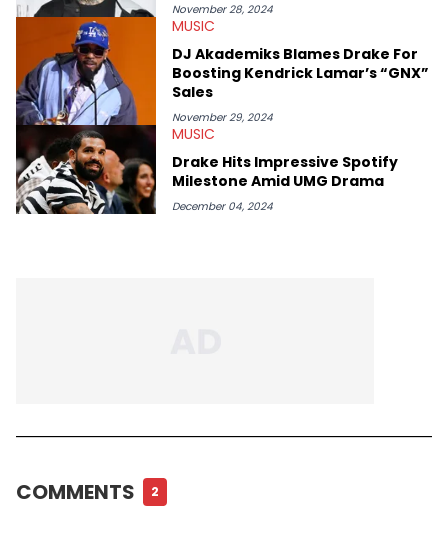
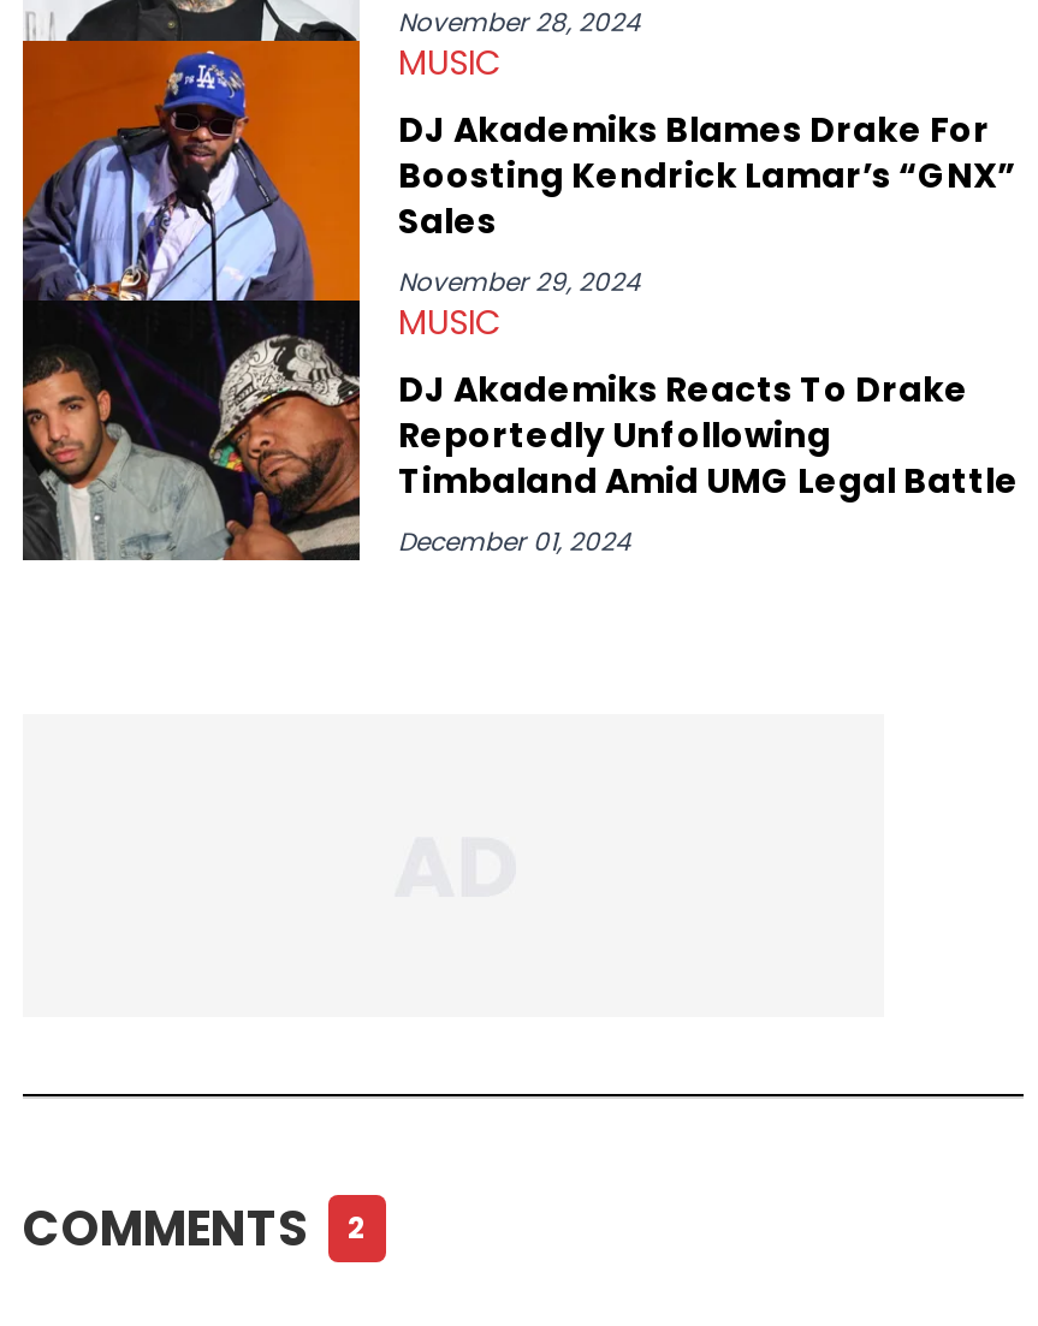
- [image]
- Drake Hits Impressive Spotify
- Milestone Amid UMG Drama
- December 04, 2024
+ [image]
+ DJ Akademiks Reacts To Drake
+ Reportedly Unfollowing
+ Timbaland Amid UMG Legal Battle
+ December 01, 2024
